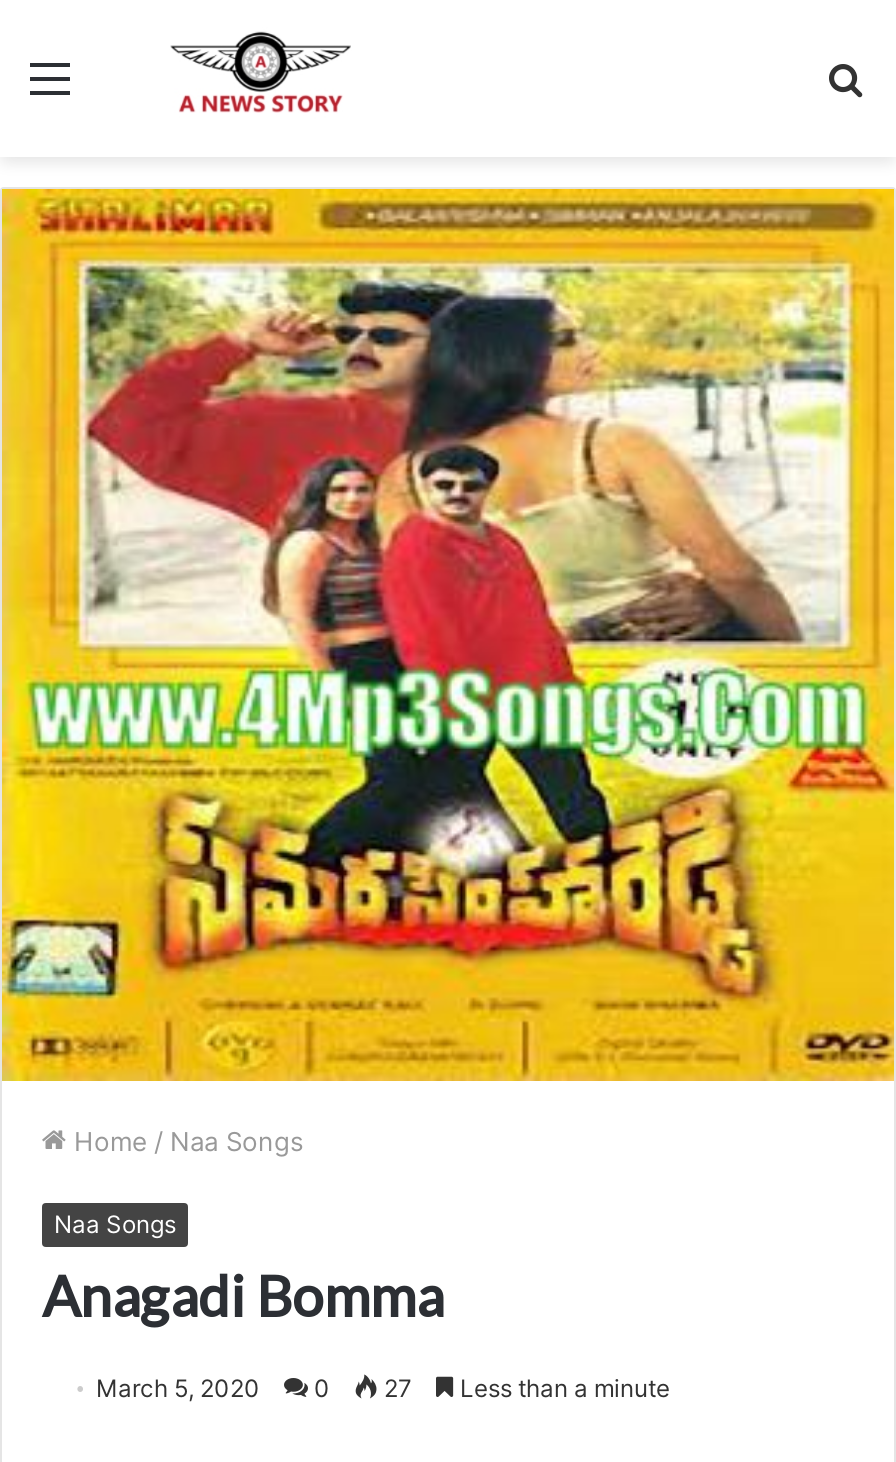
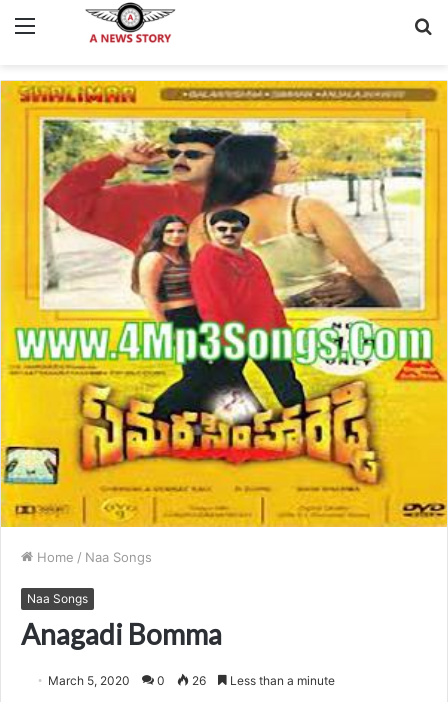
- March 5, 2020 0 27 Less than a minute
+ March 5, 2020 0 26 Less than a minute
